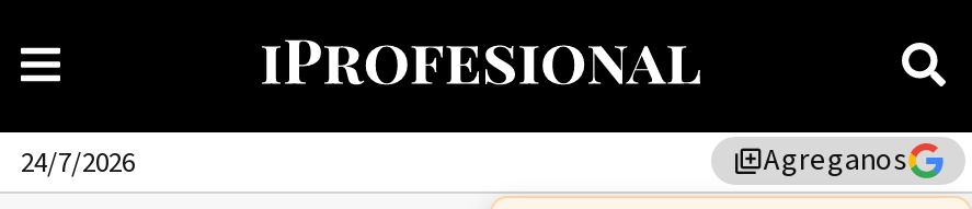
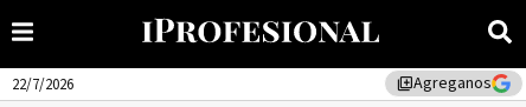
- 24/7/2026
+ 22/7/2026
